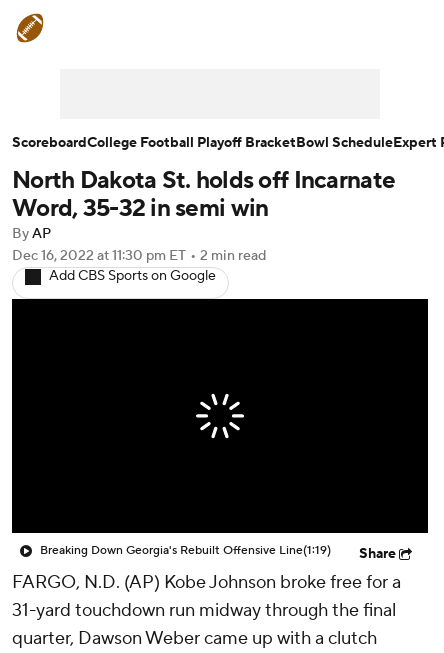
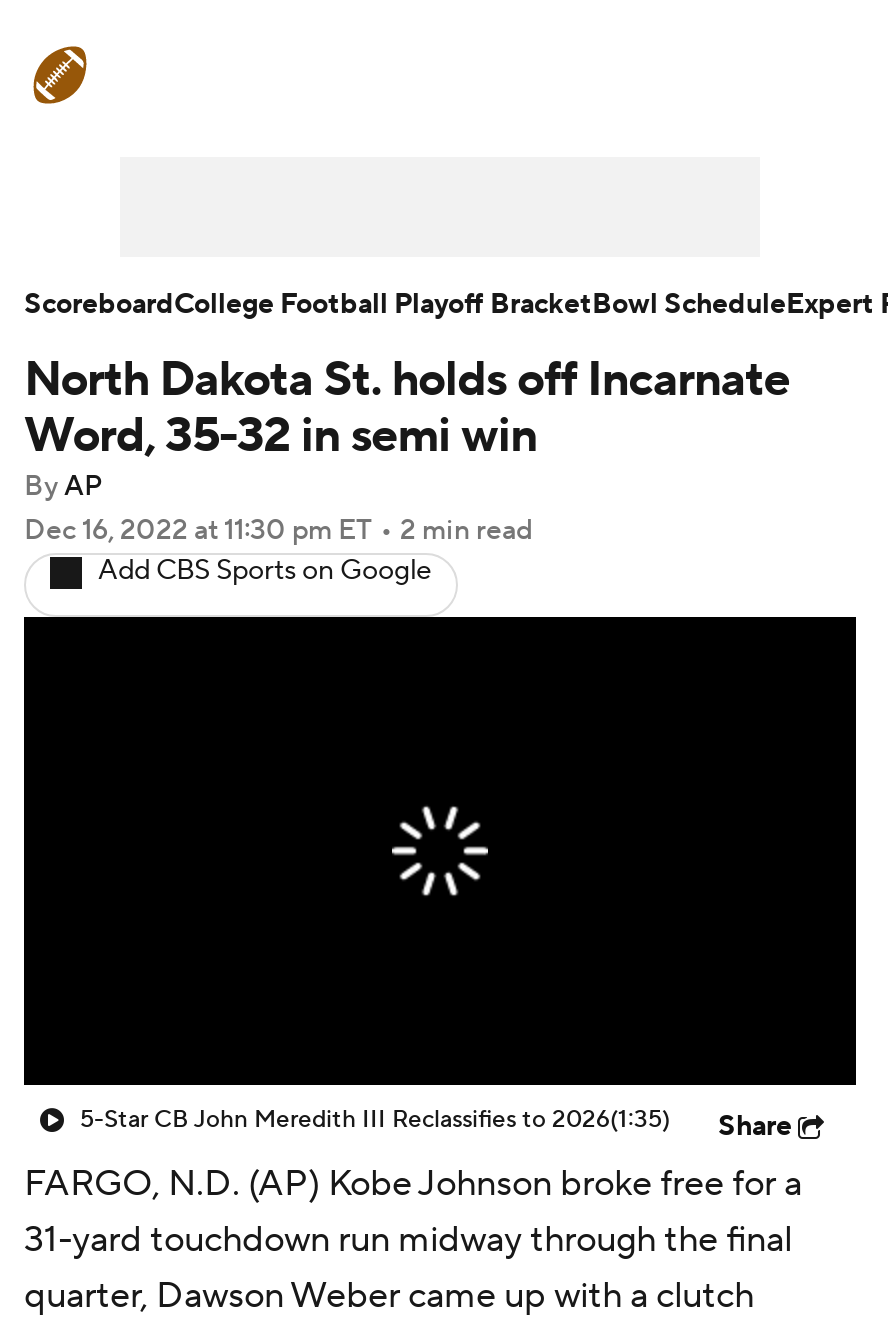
- Breaking Down Georgia's Rebuilt Offensive Line(1:19)
+ 5-Star CB John Meredith III Reclassifies to 2026(1:35)
